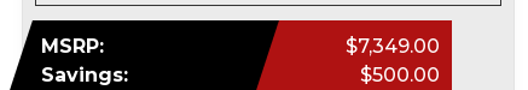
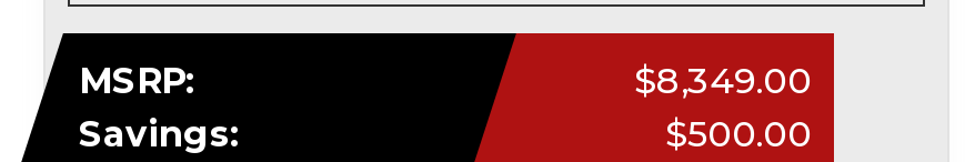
- $7,349.00
+ $8,349.00
